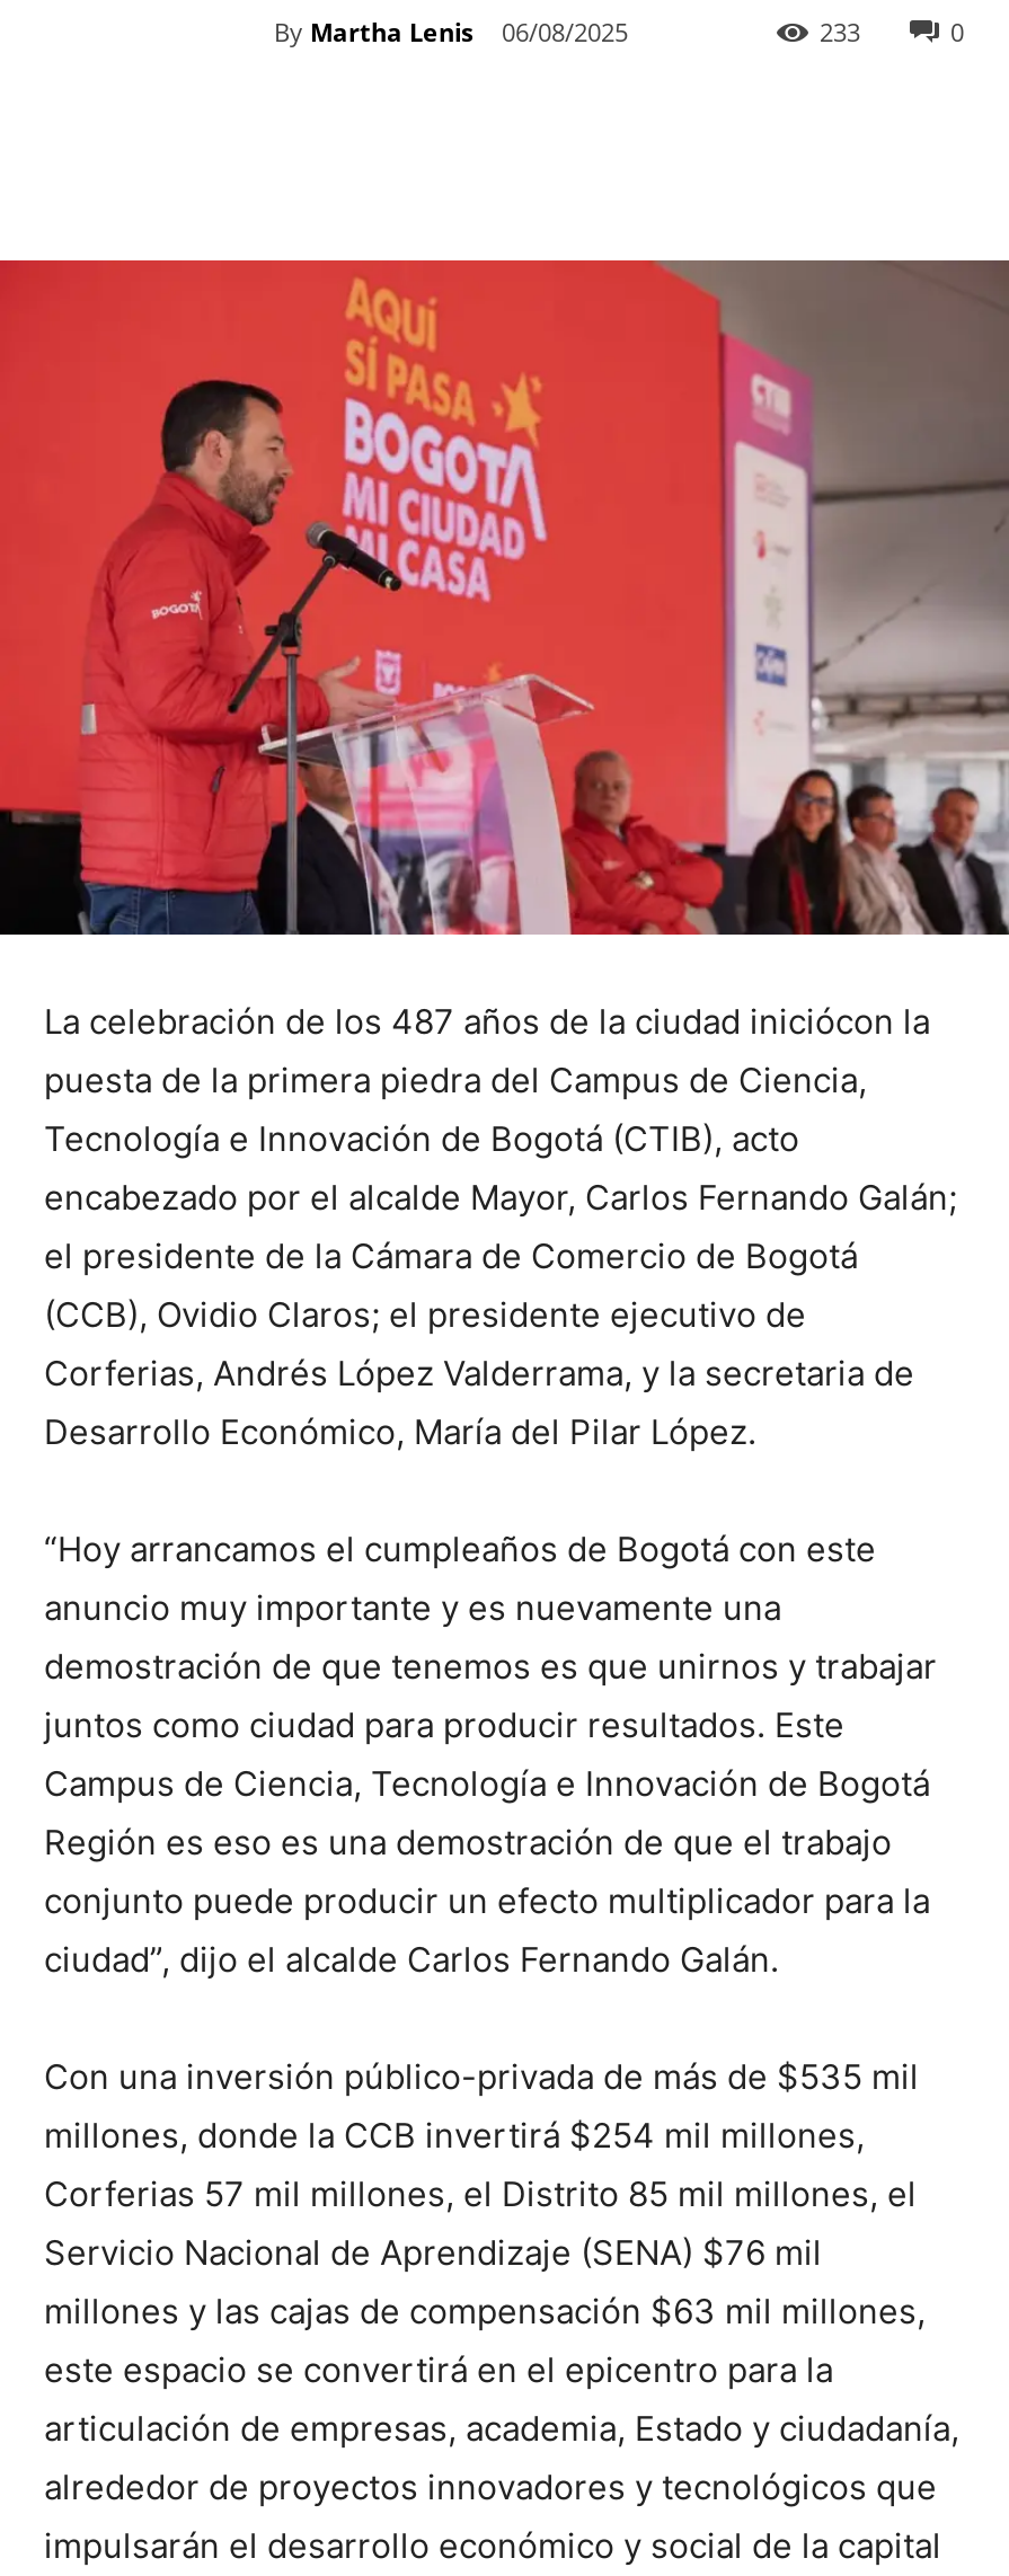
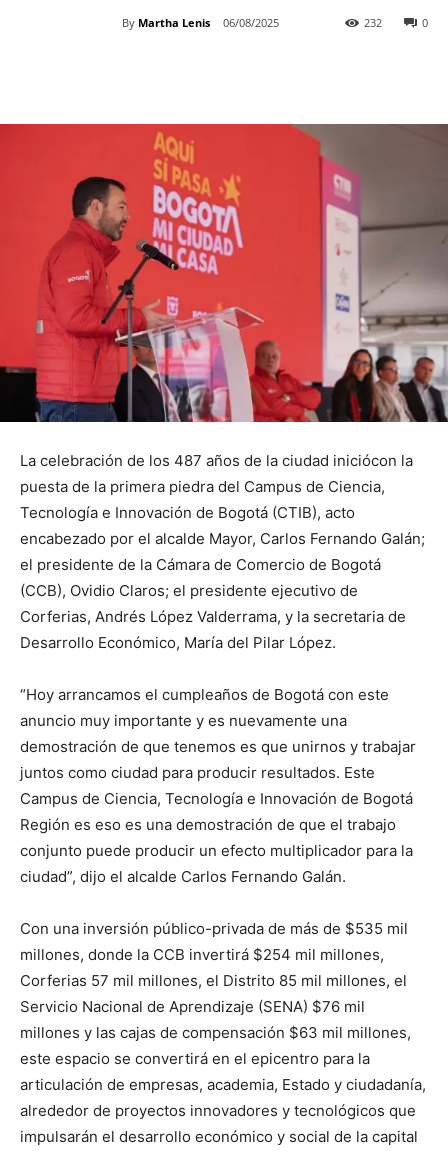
- 233
+ 232
